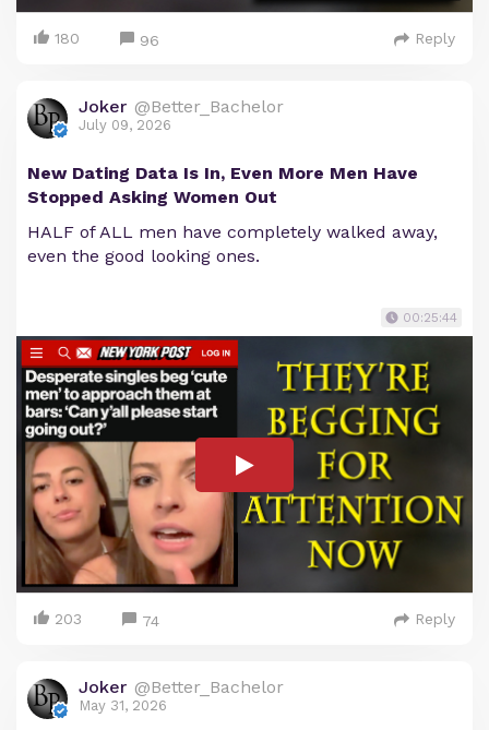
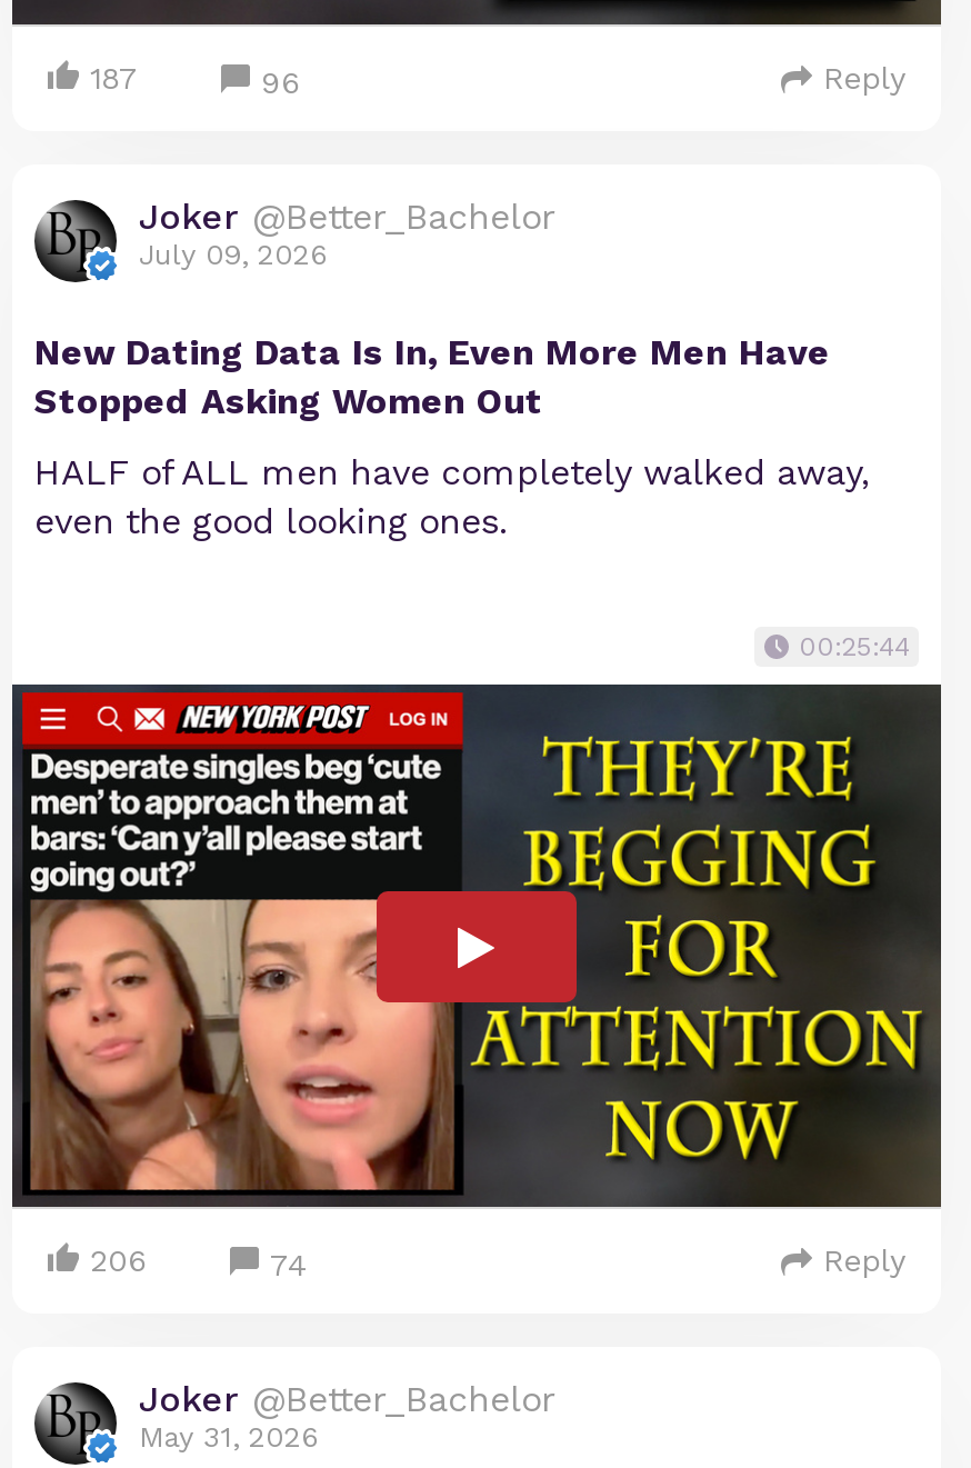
- 180
+ 187

- 203
+ 206
